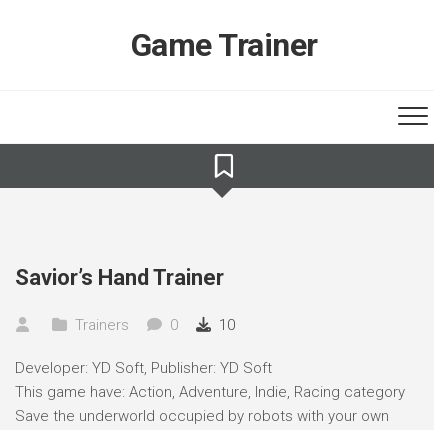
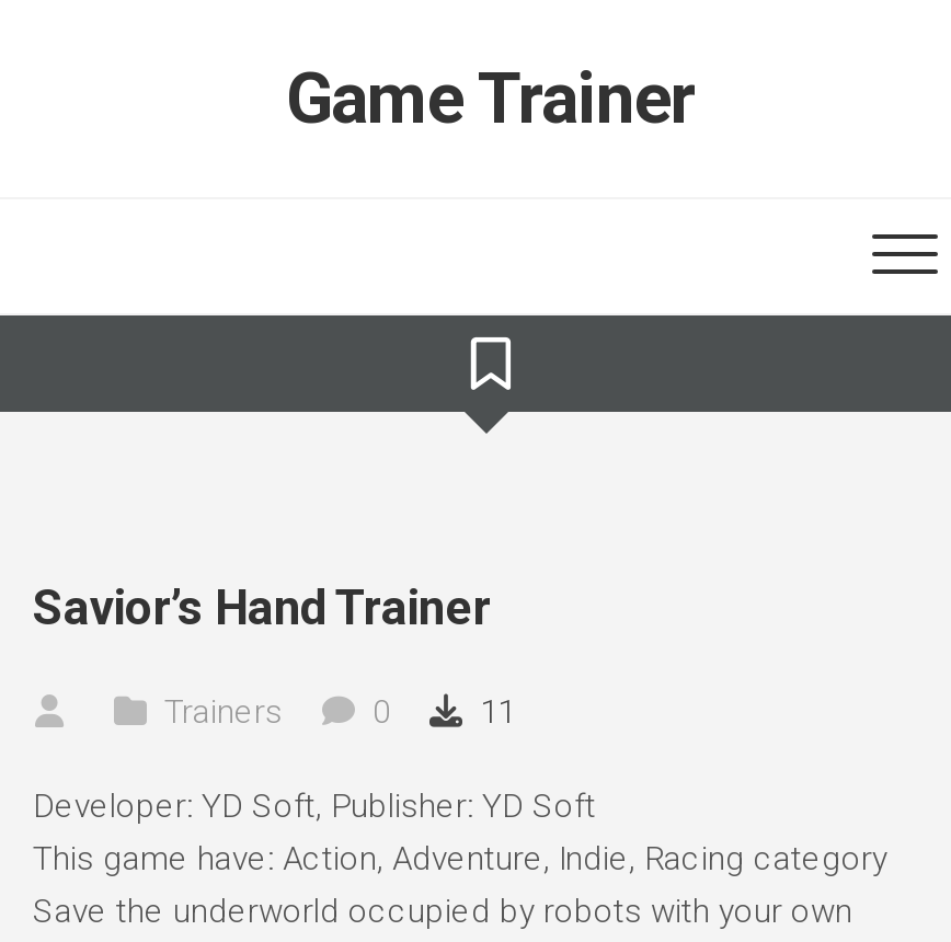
- 10
+ 11
